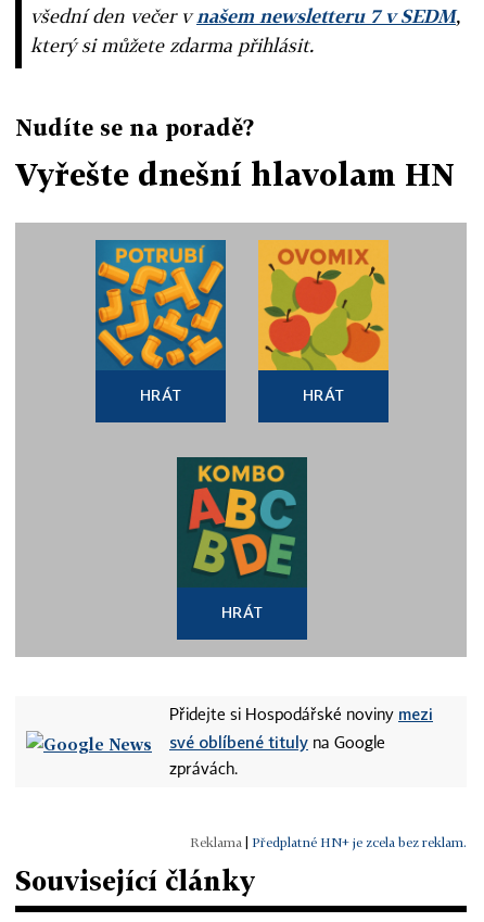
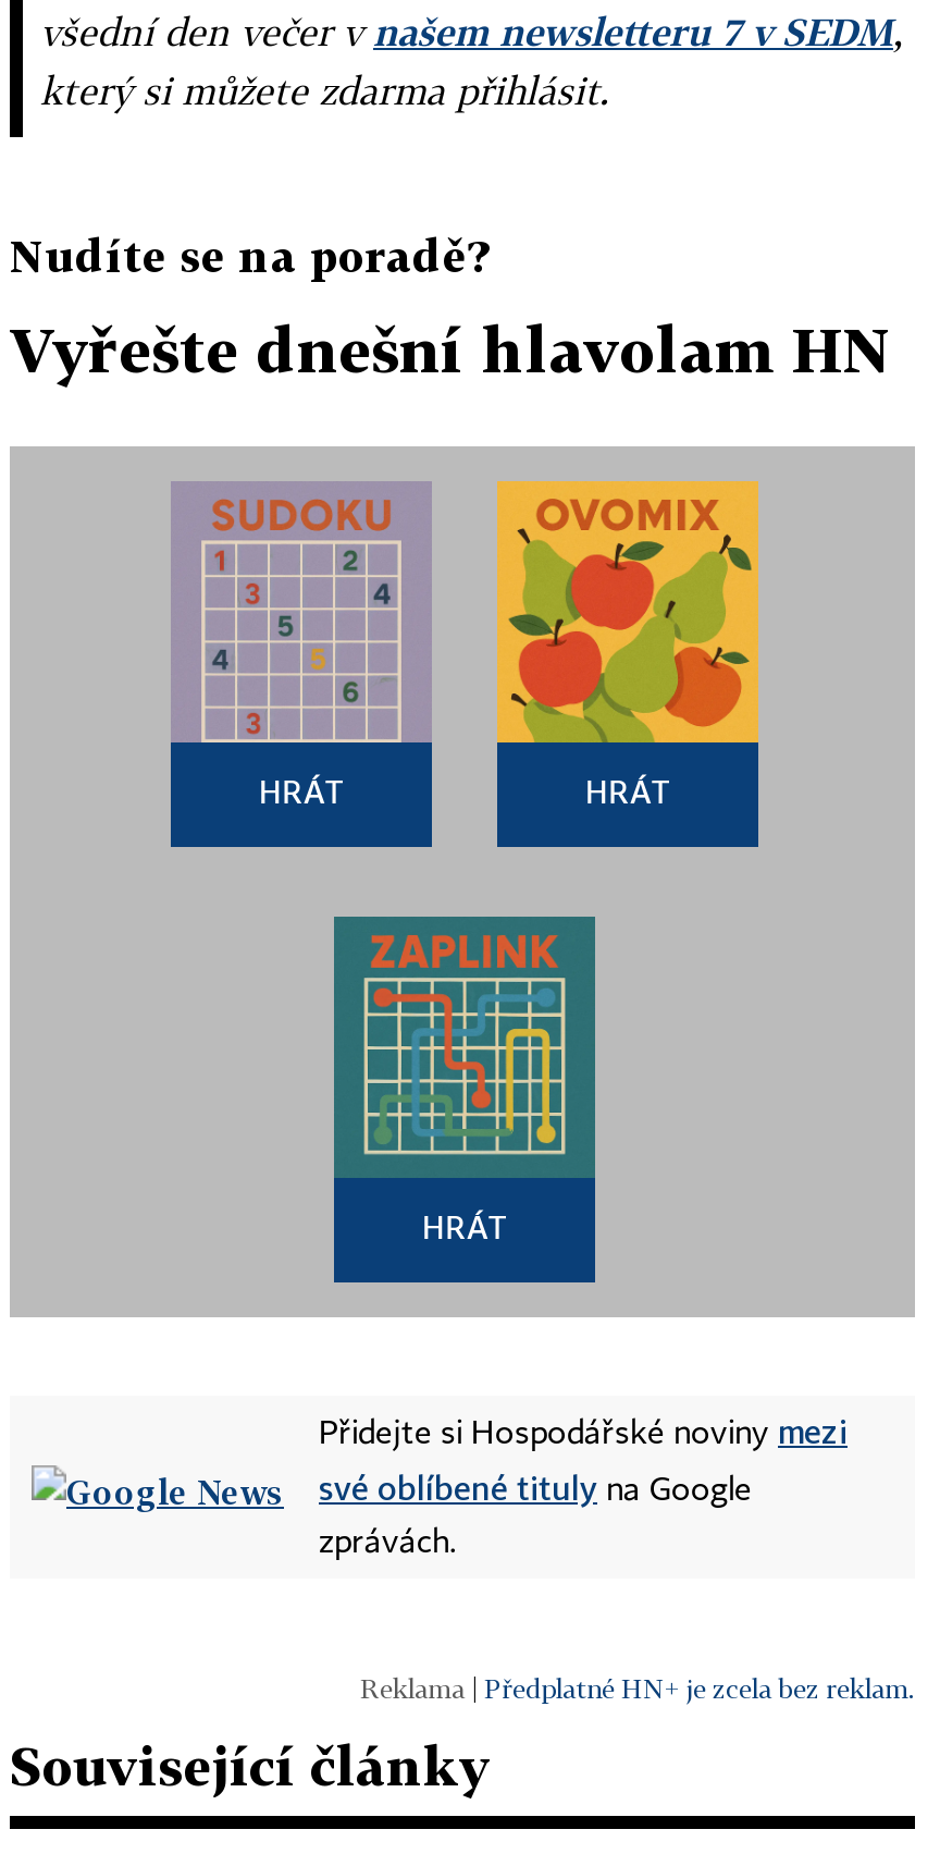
- [image]
+ [image]

- [image]
+ [image]
